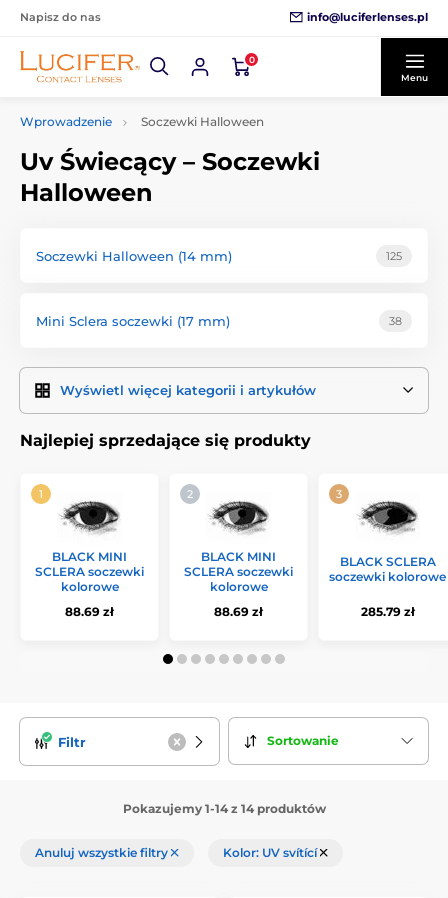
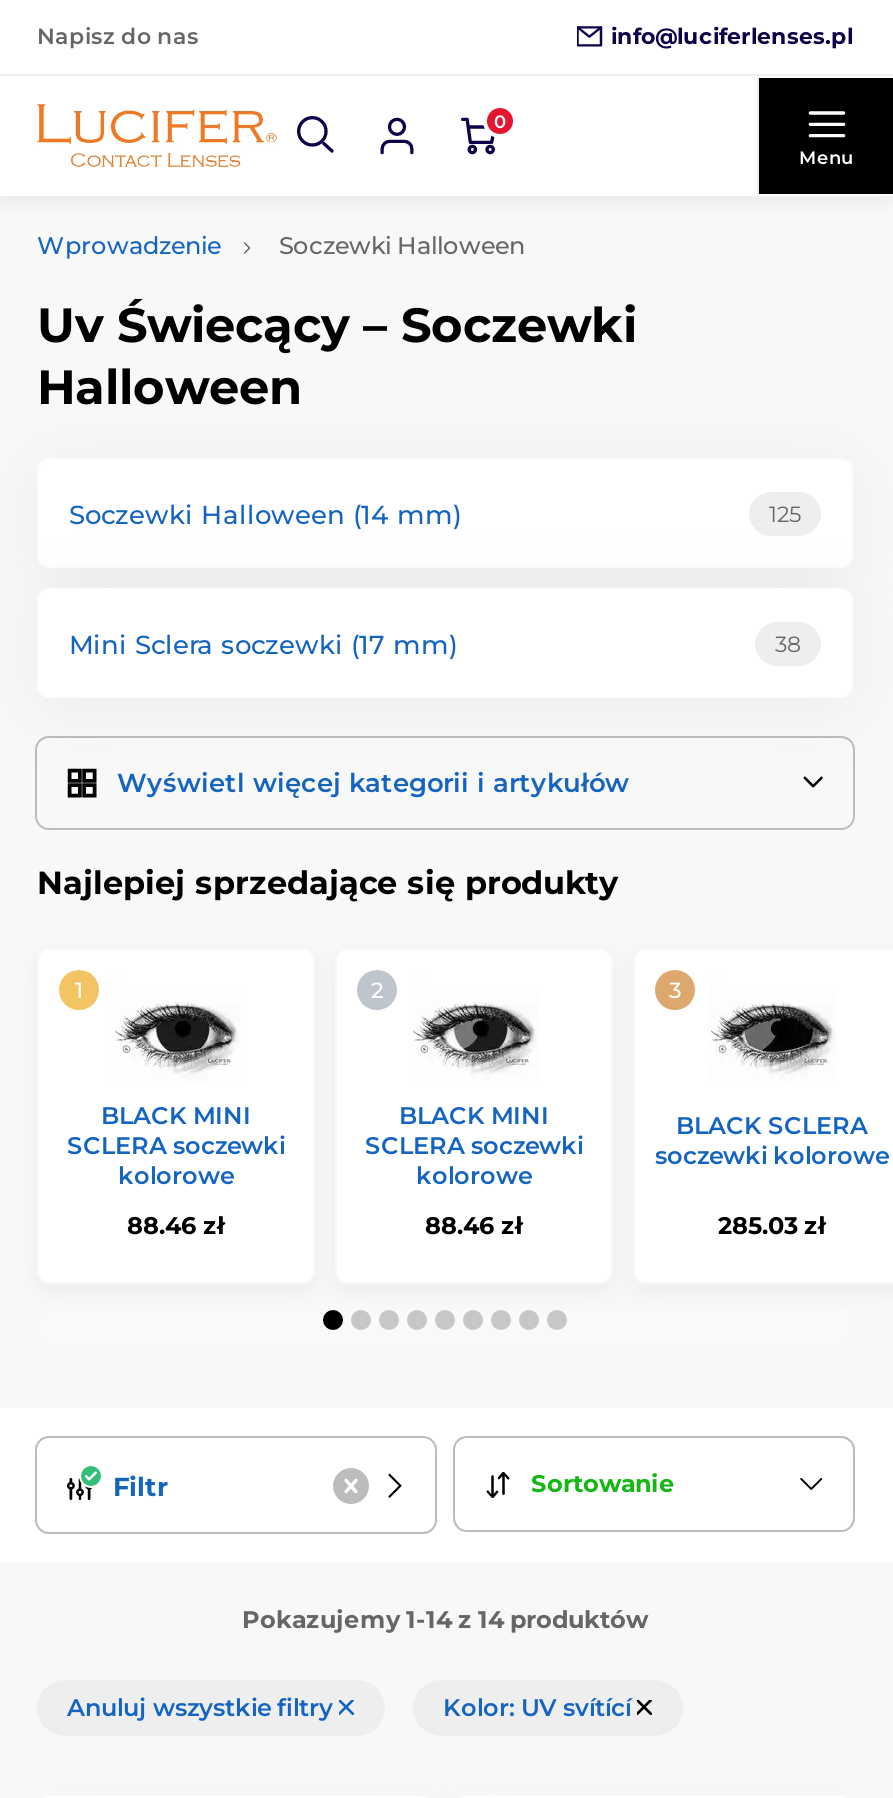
- 88.69 zł
+ 88.46 zł

- 88.69 zł
+ 88.46 zł

- 285.79 zł
+ 285.03 zł
